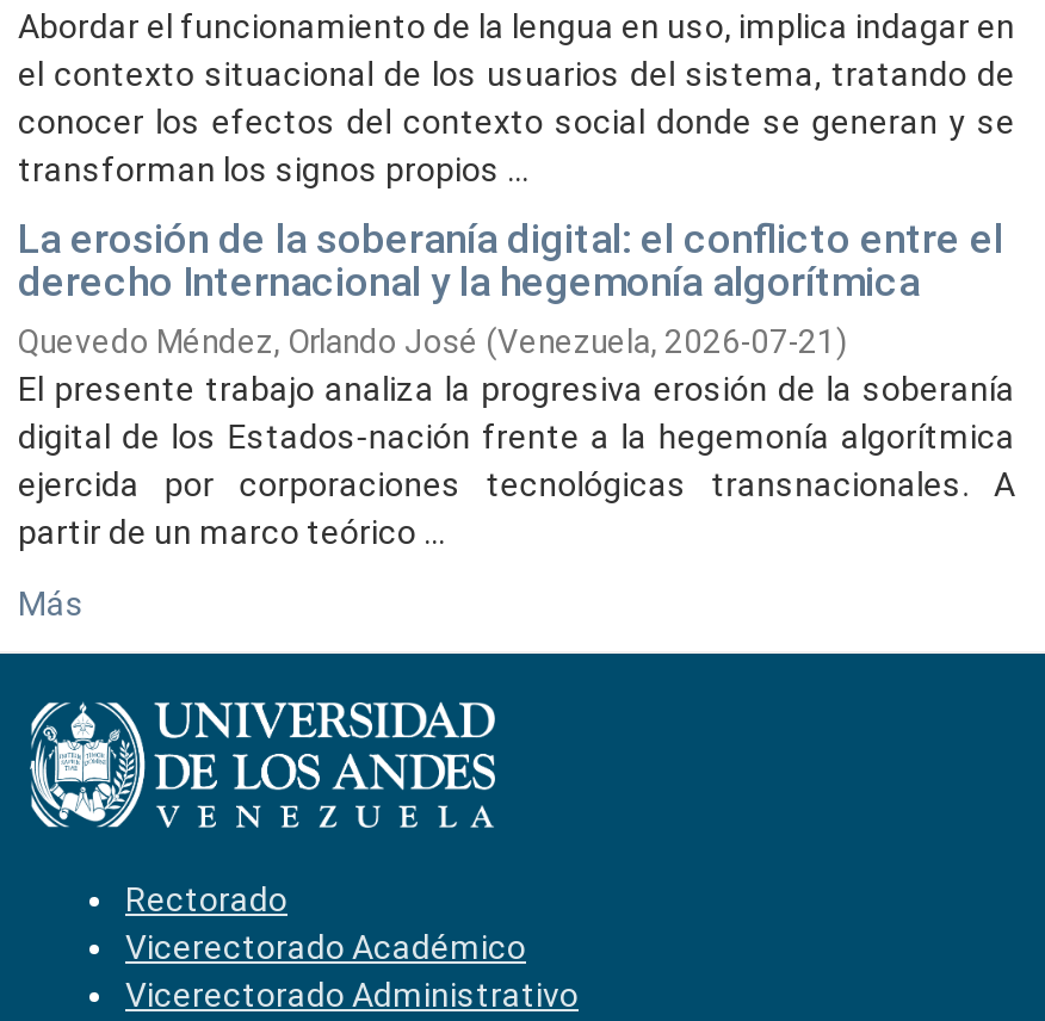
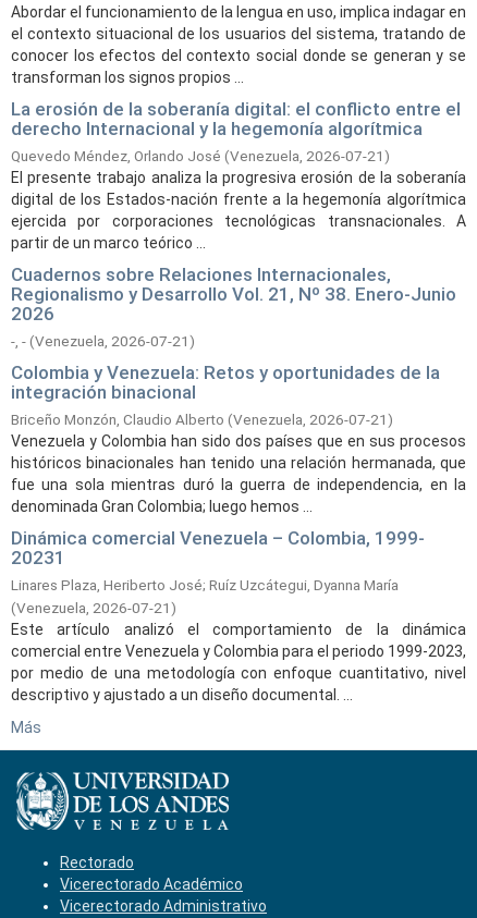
+ Cuadernos sobre Relaciones Internacionales,
+ Regionalismo y Desarrollo Vol. 21, Nº 38. Enero-Junio
+ 2026
+ -, - (Venezuela, 2026-07-21)
+ Colombia y Venezuela: Retos y oportunidades de la
+ integración binacional
+ Briceño Monzón, Claudio Alberto (Venezuela, 2026-07-21)
+ Venezuela y Colombia han sido dos países que en sus procesos
+ históricos binacionales han tenido una relación hermanada, que
+ fue una sola mientras duró la guerra de independencia, en la
+ denominada Gran Colombia; luego hemos ...
+ Dinámica comercial Venezuela – Colombia, 1999-
+ 20231
+ Linares Plaza, Heriberto José; Ruíz Uzcátegui, Dyanna María
+ (Venezuela, 2026-07-21)
+ Este artículo analizó el comportamiento de la dinámica
+ comercial entre Venezuela y Colombia para el periodo 1999-2023,
+ por medio de una metodología con enfoque cuantitativo, nivel
+ descriptivo y ajustado a un diseño documental. ...
